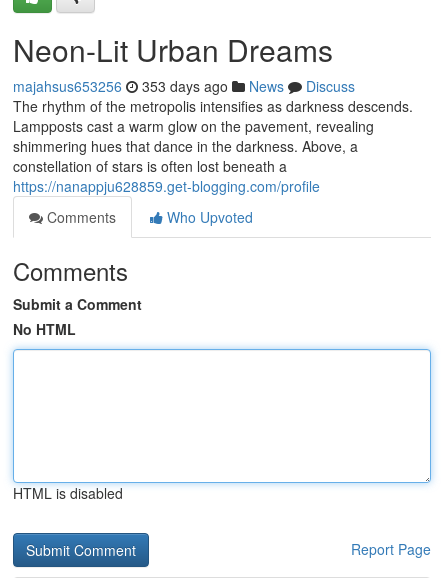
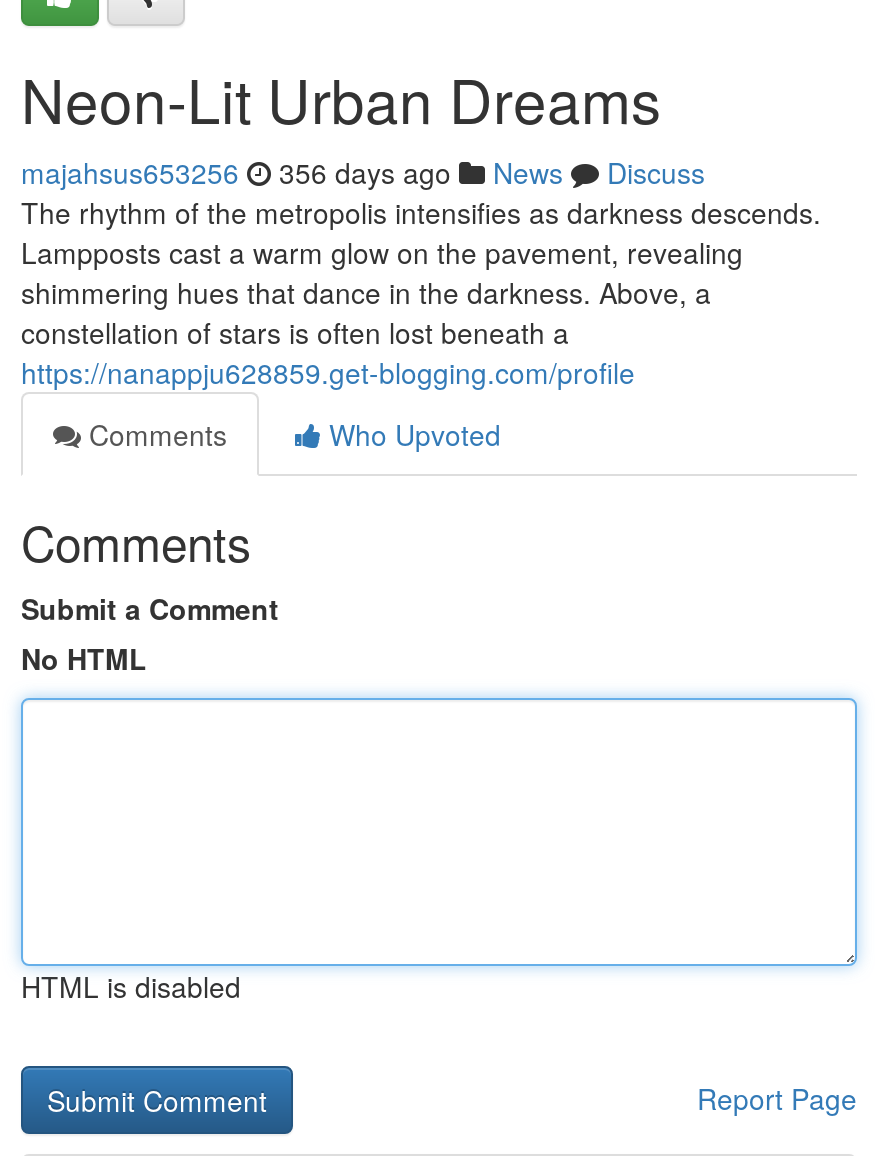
- majahsus653256 353 days ago News Discuss
+ majahsus653256 356 days ago News Discuss
